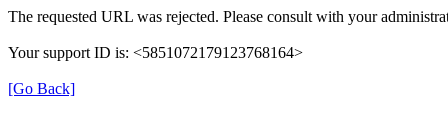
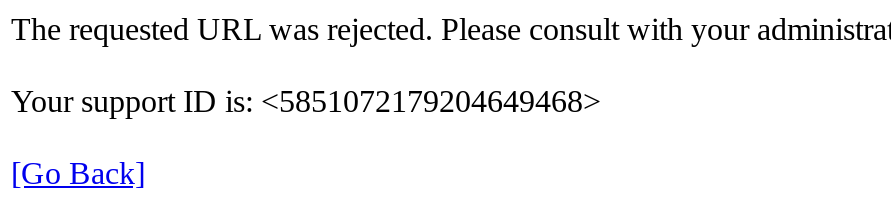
- Your support ID is: <5851072179123768164>
+ Your support ID is: <5851072179204649468>
